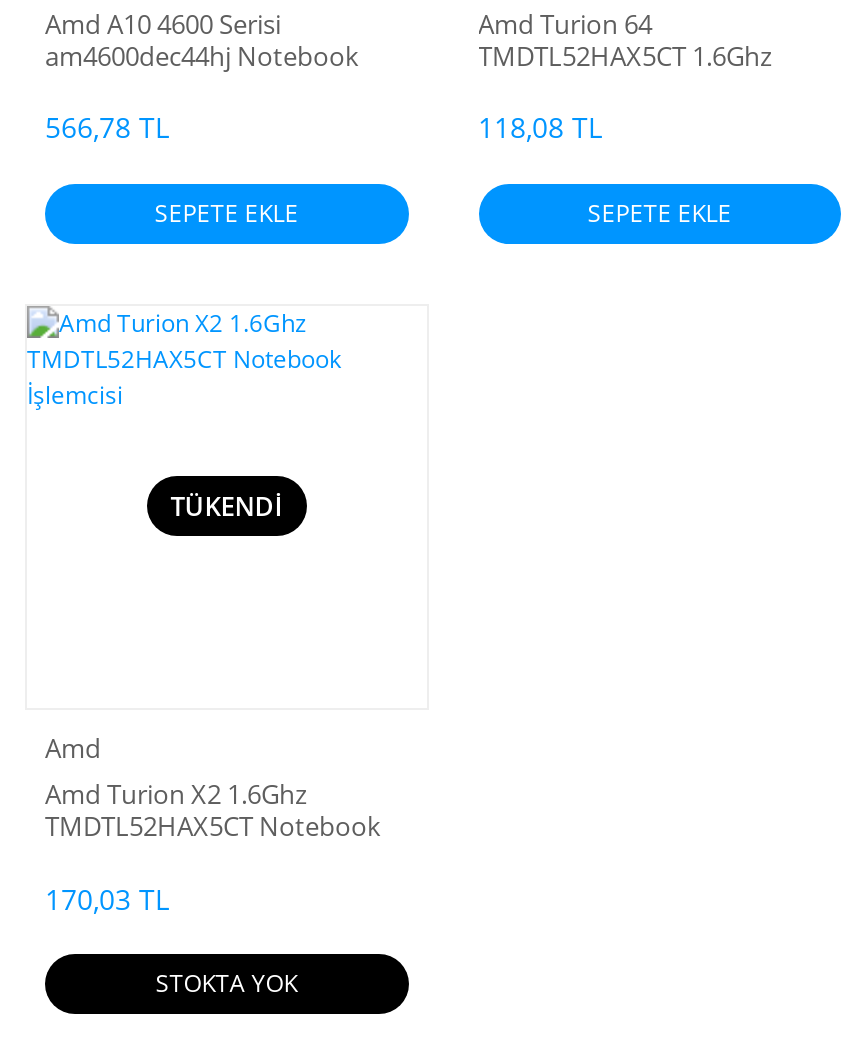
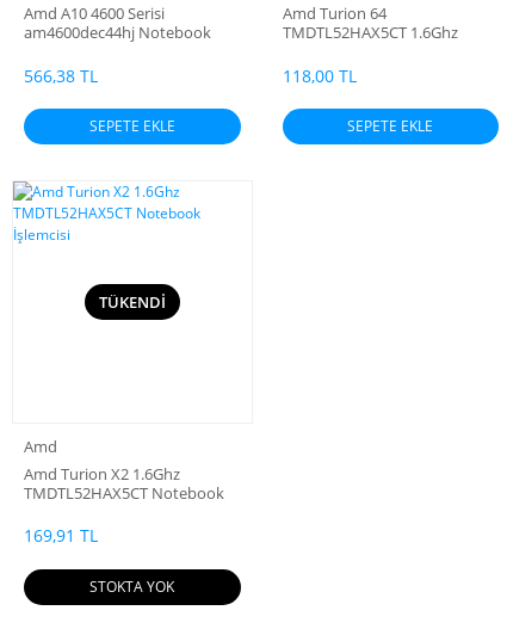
- 566,78 TL
+ 566,38 TL

- 118,08 TL
+ 118,00 TL

- 170,03 TL
+ 169,91 TL
